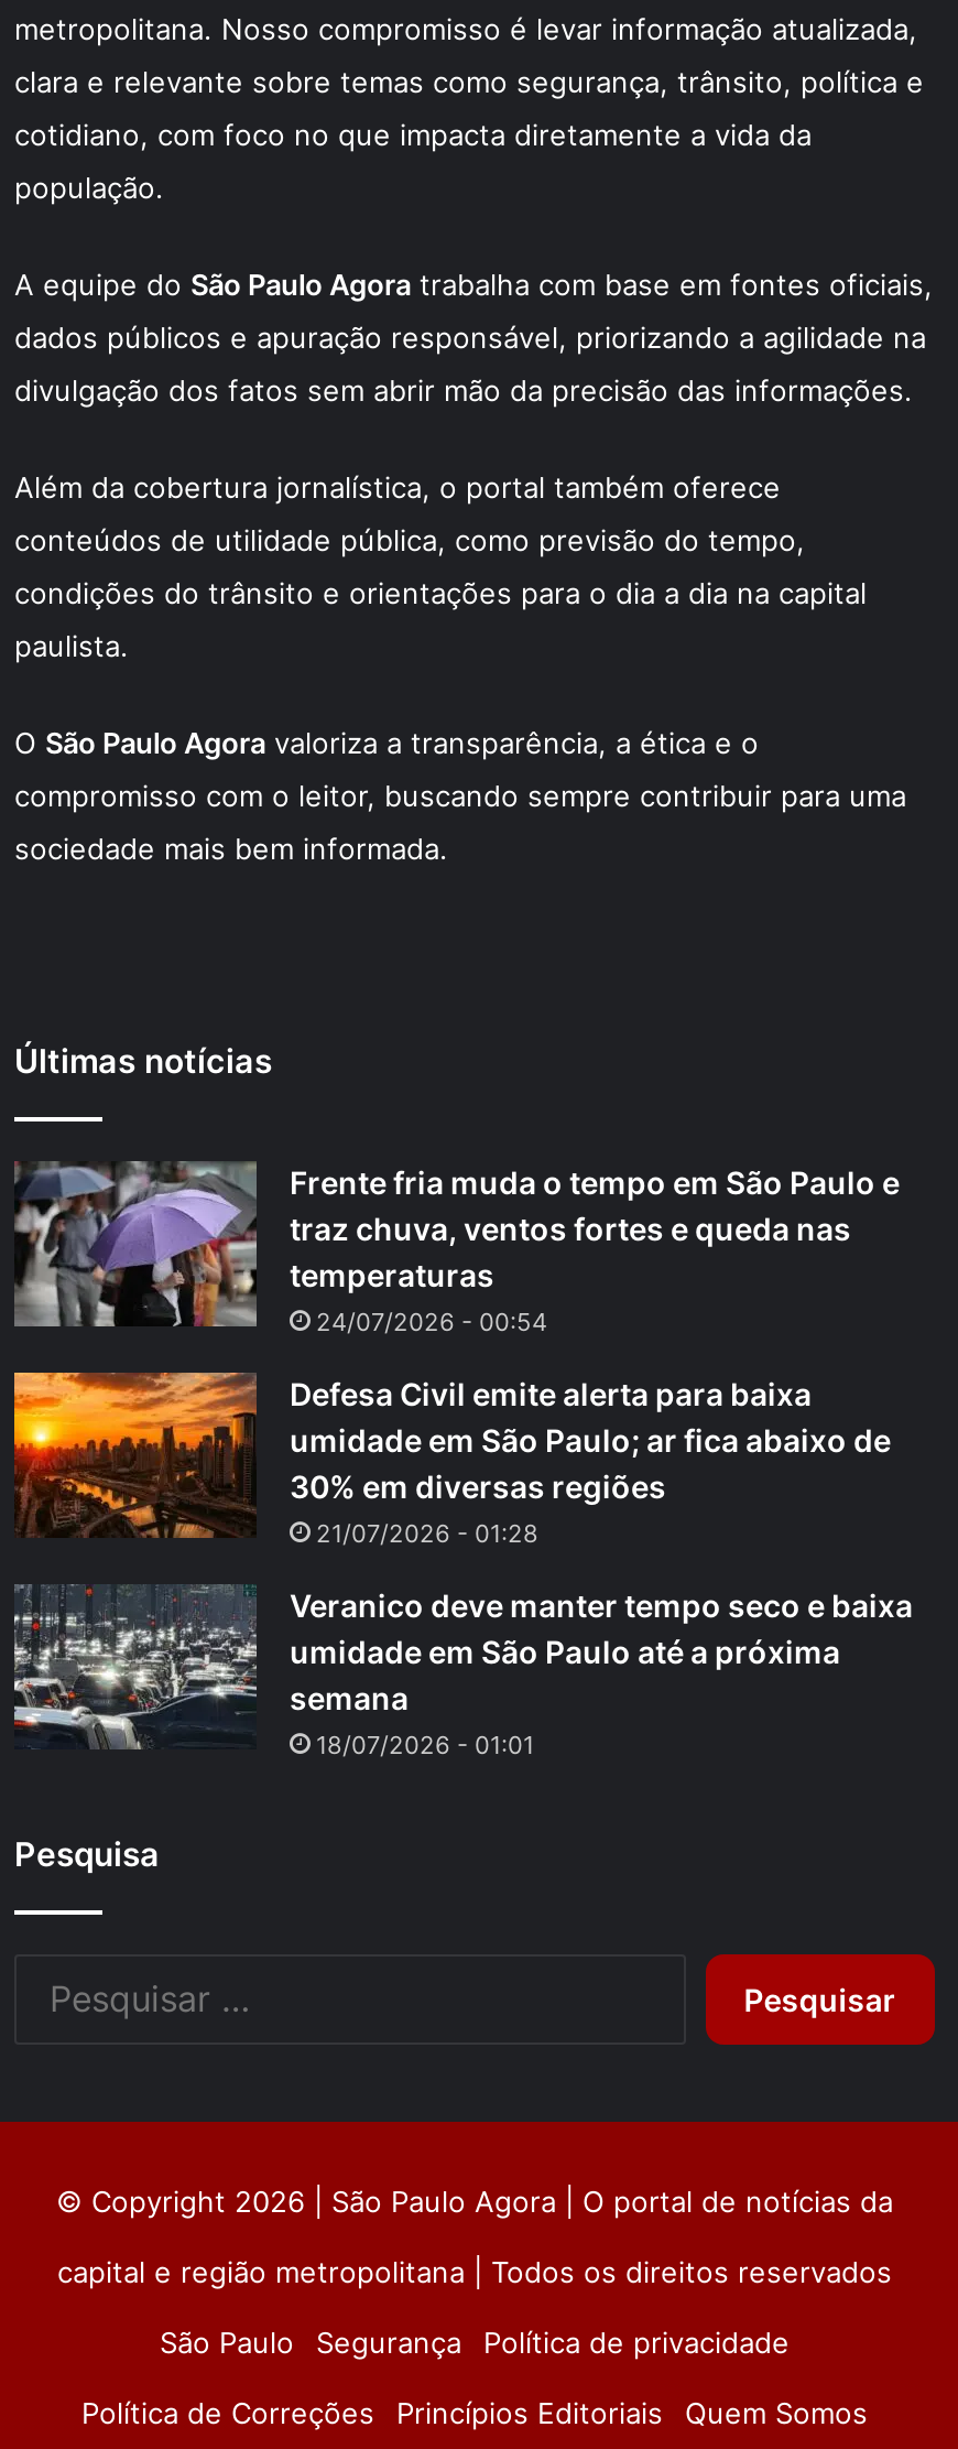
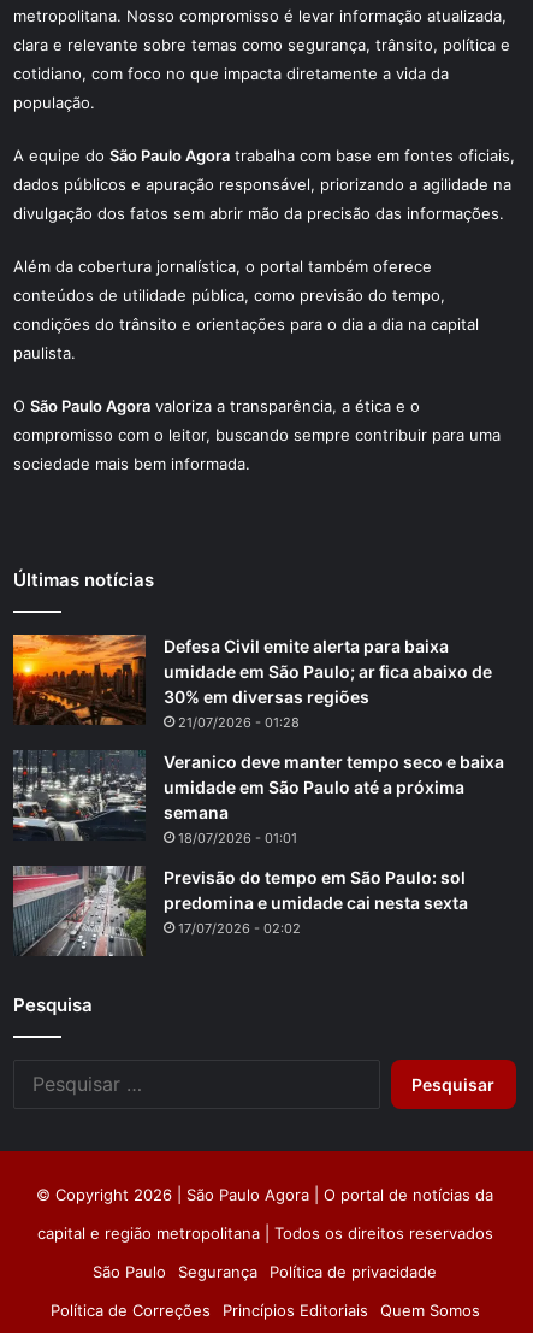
- [image]
- Frente fria muda o tempo em São Paulo e
- traz chuva, ventos fortes e queda nas
- temperaturas
- 24/07/2026 - 00:54

moved up: [image] | Defesa Civil emite alerta para baixa | umidade em São Paulo; ar fica abaixo de | ... | semana | 18/07/2026 - 01:01

+ [image]
+ Previsão do tempo em São Paulo: sol
+ predomina e umidade cai nesta sexta
+ 17/07/2026 - 02:02
